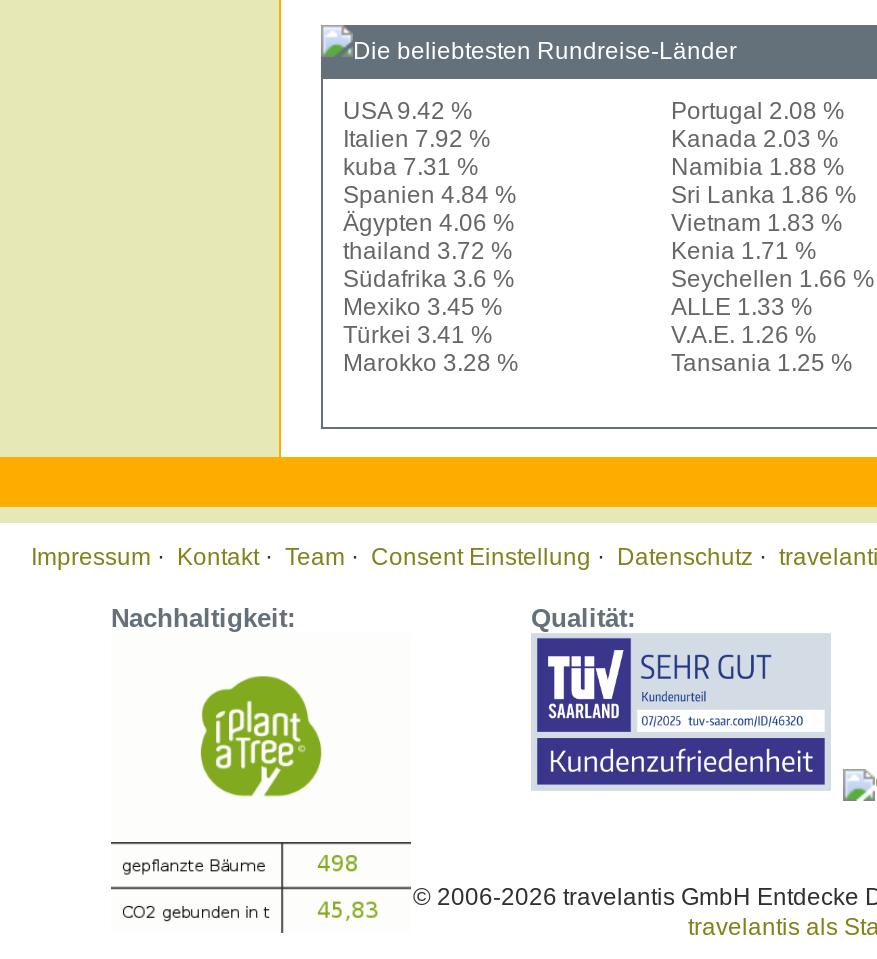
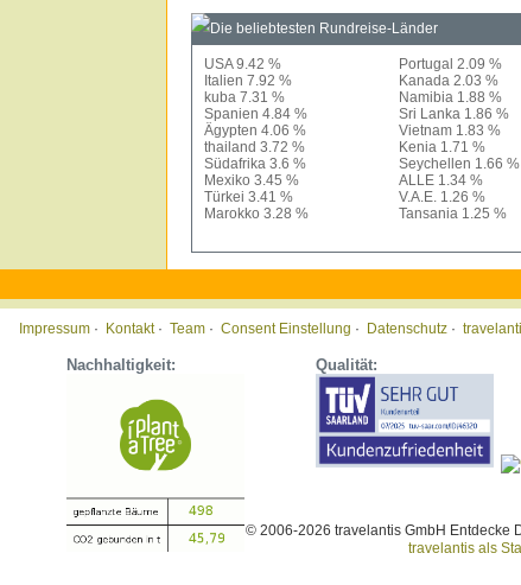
- Portugal 2.08 %
+ Portugal 2.09 %

- ALLE 1.33 %
+ ALLE 1.34 %
